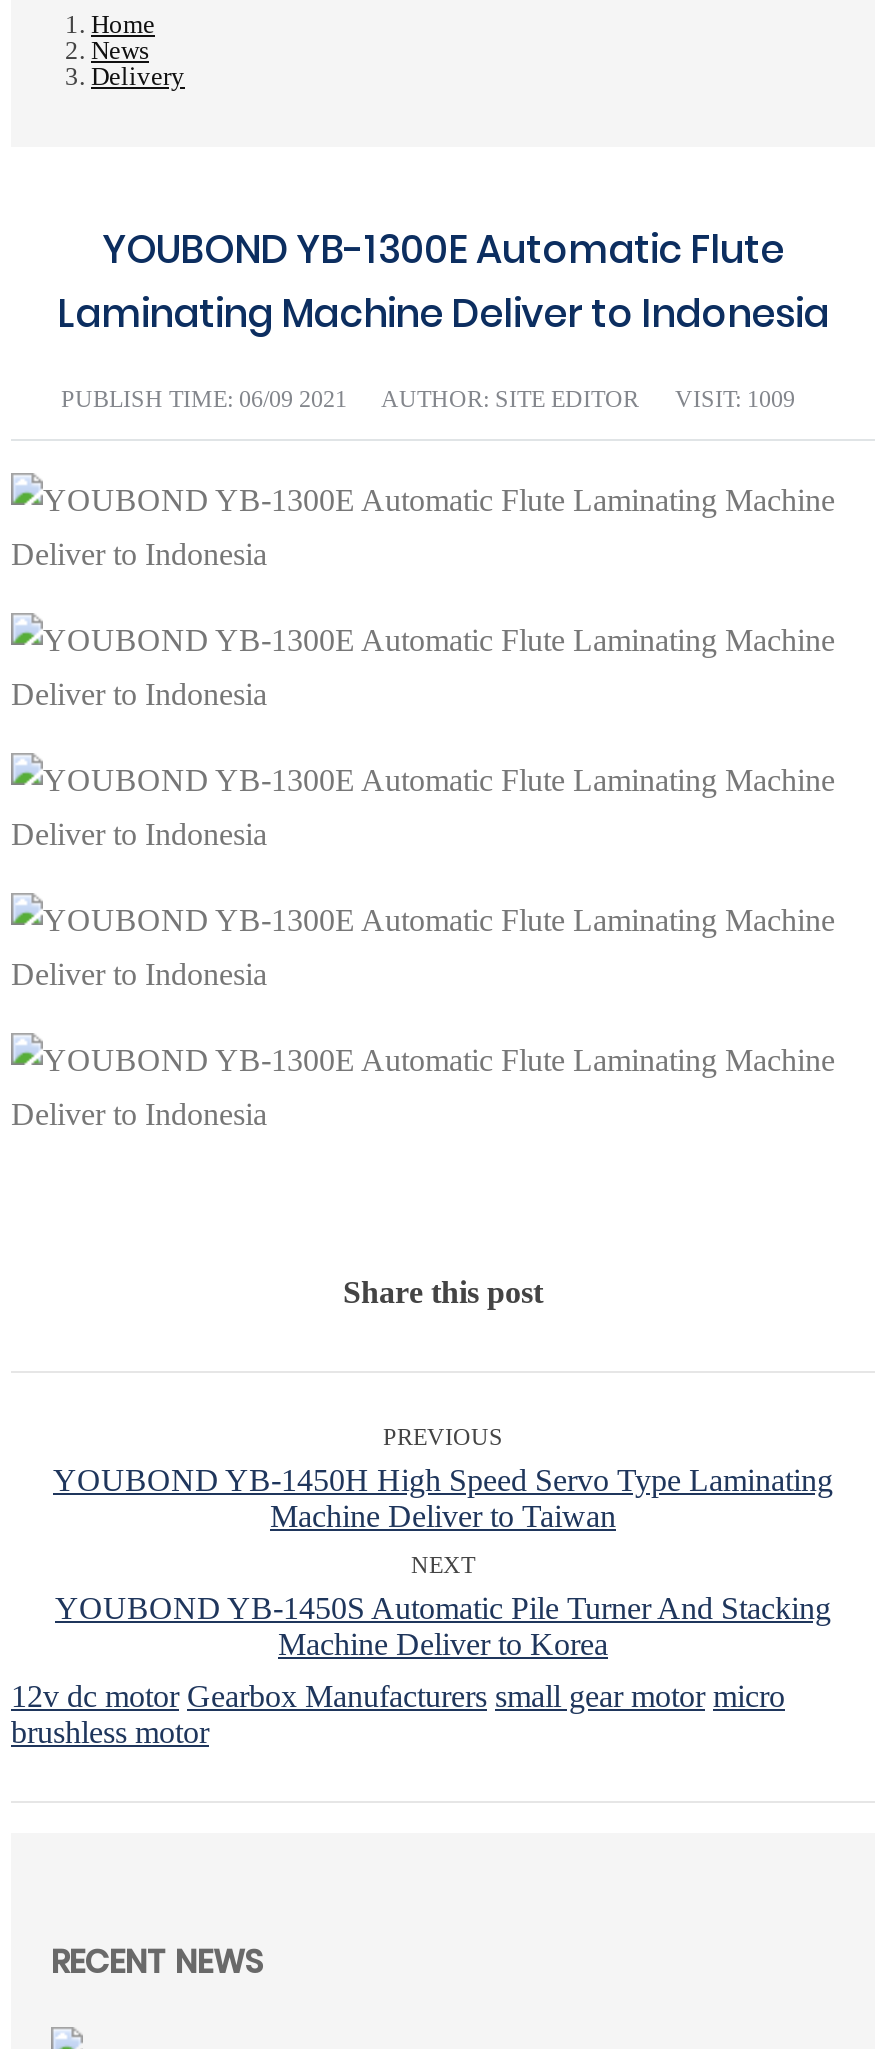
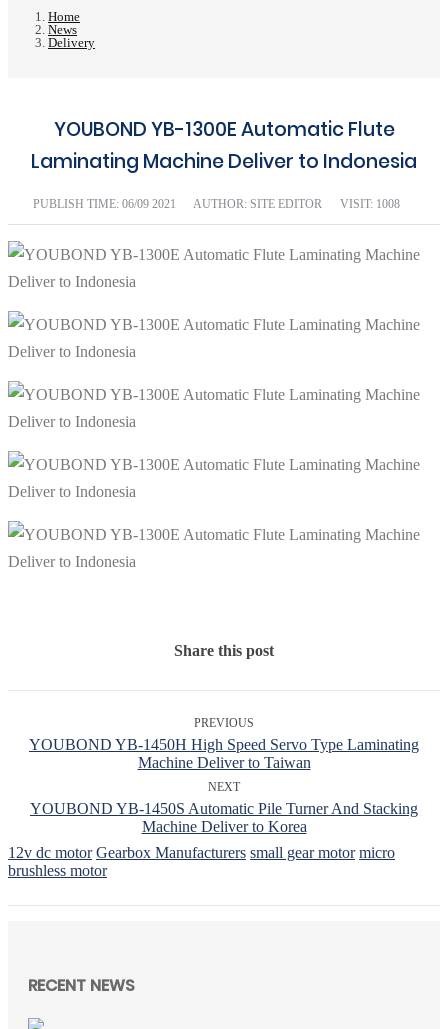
- PUBLISH TIME: 06/09 2021 AUTHOR: SITE EDITOR VISIT: 1009
+ PUBLISH TIME: 06/09 2021 AUTHOR: SITE EDITOR VISIT: 1008
